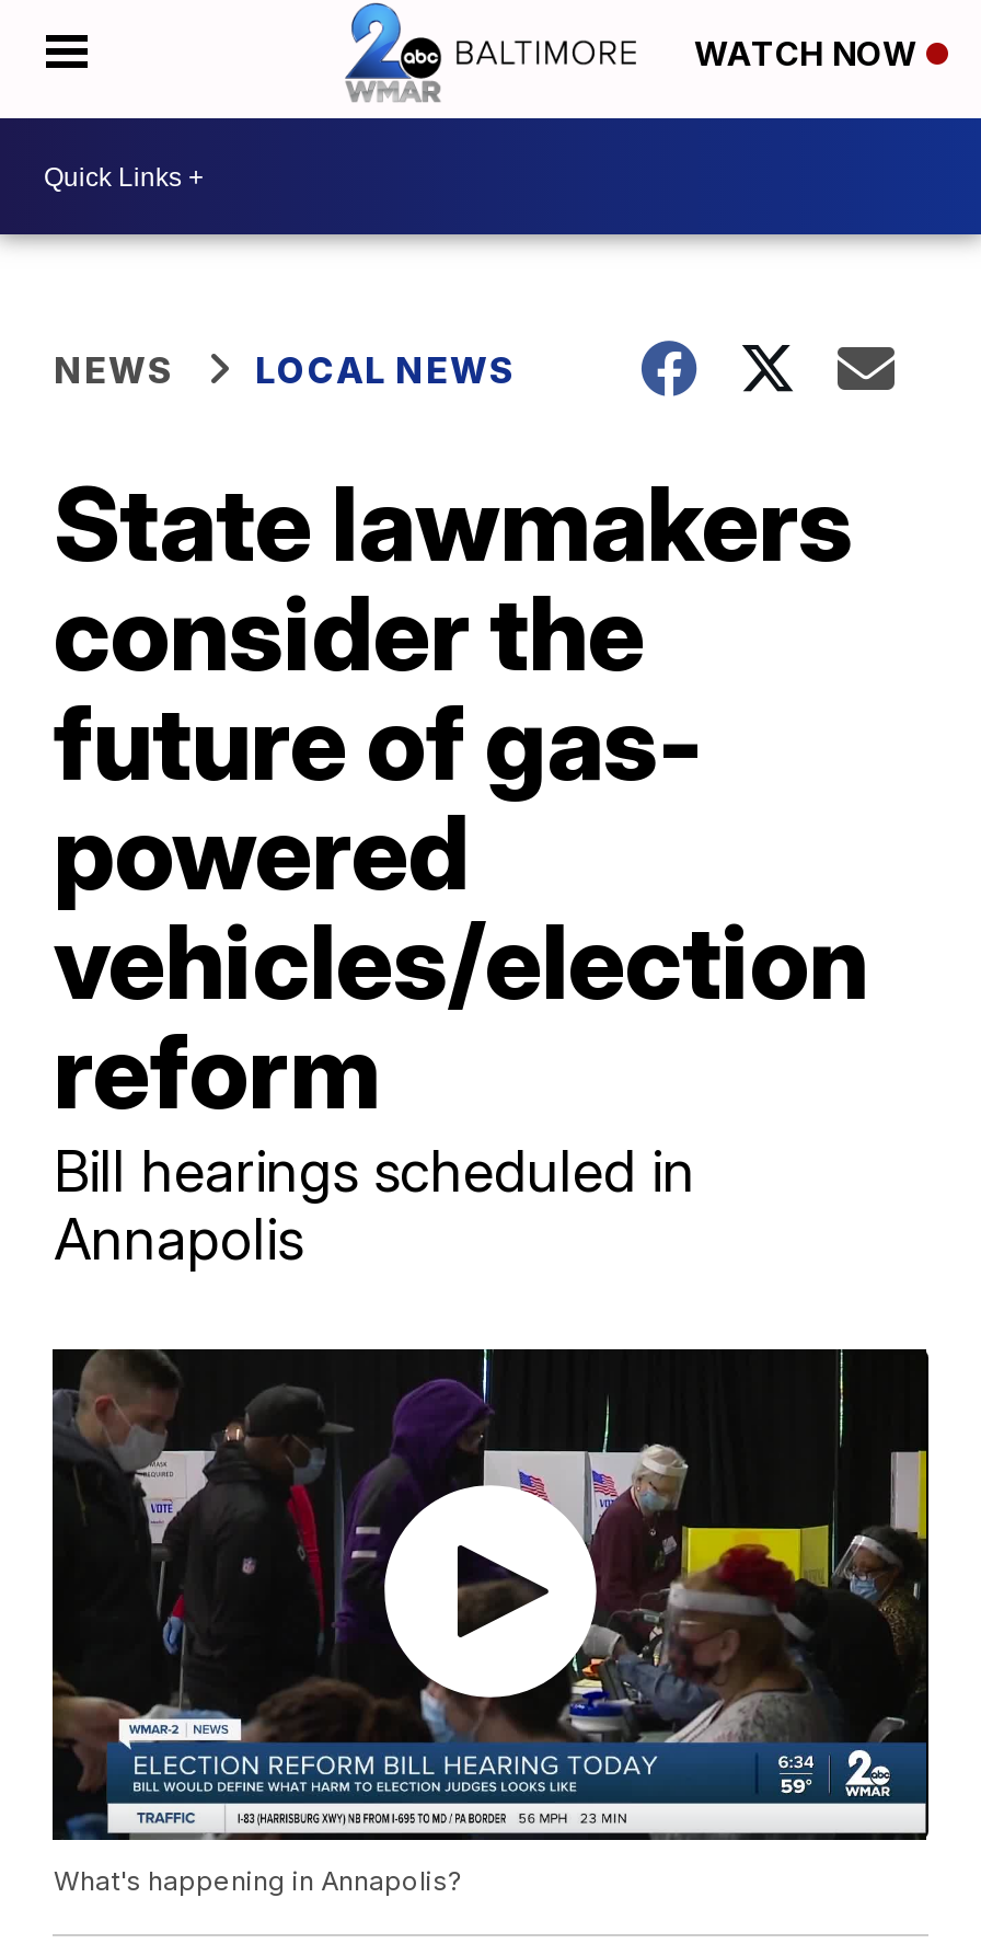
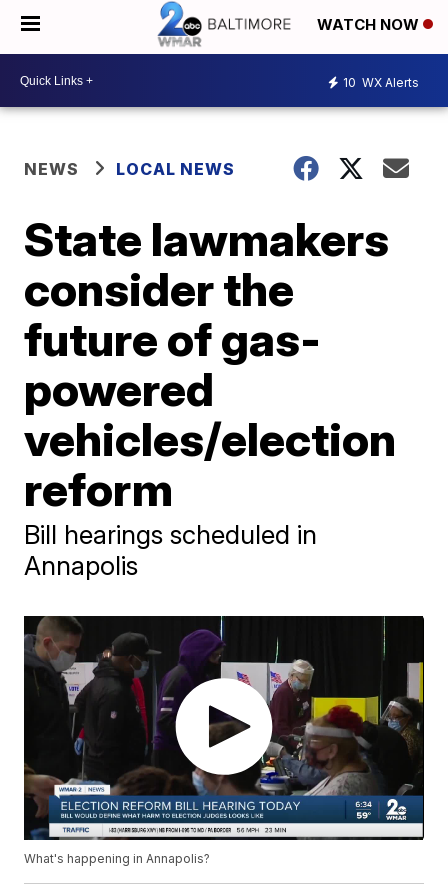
+ 10 WX Alerts
